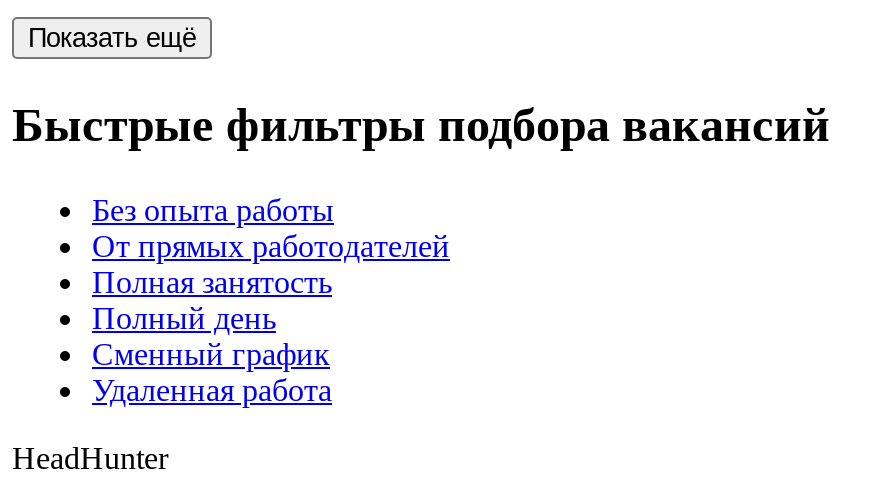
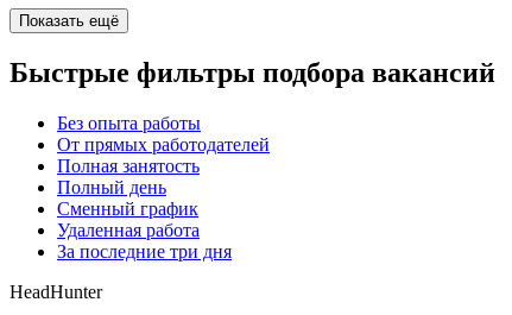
+ За последние три дня
